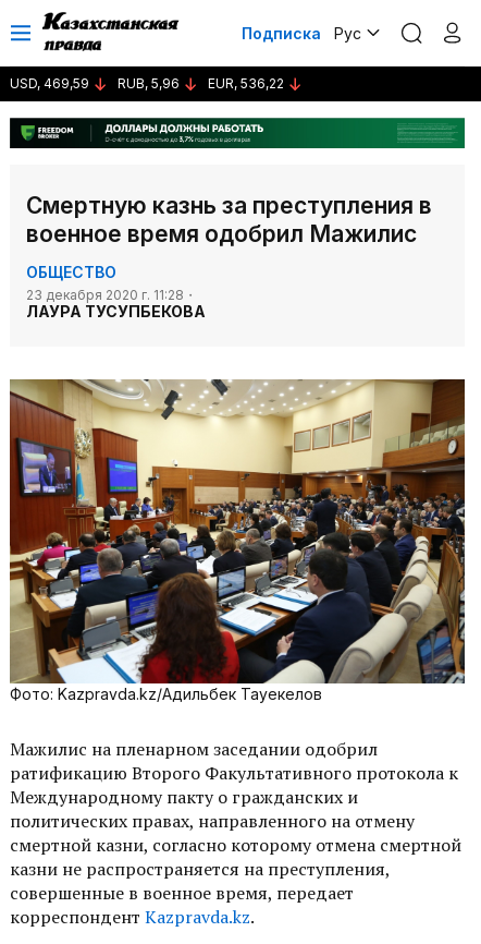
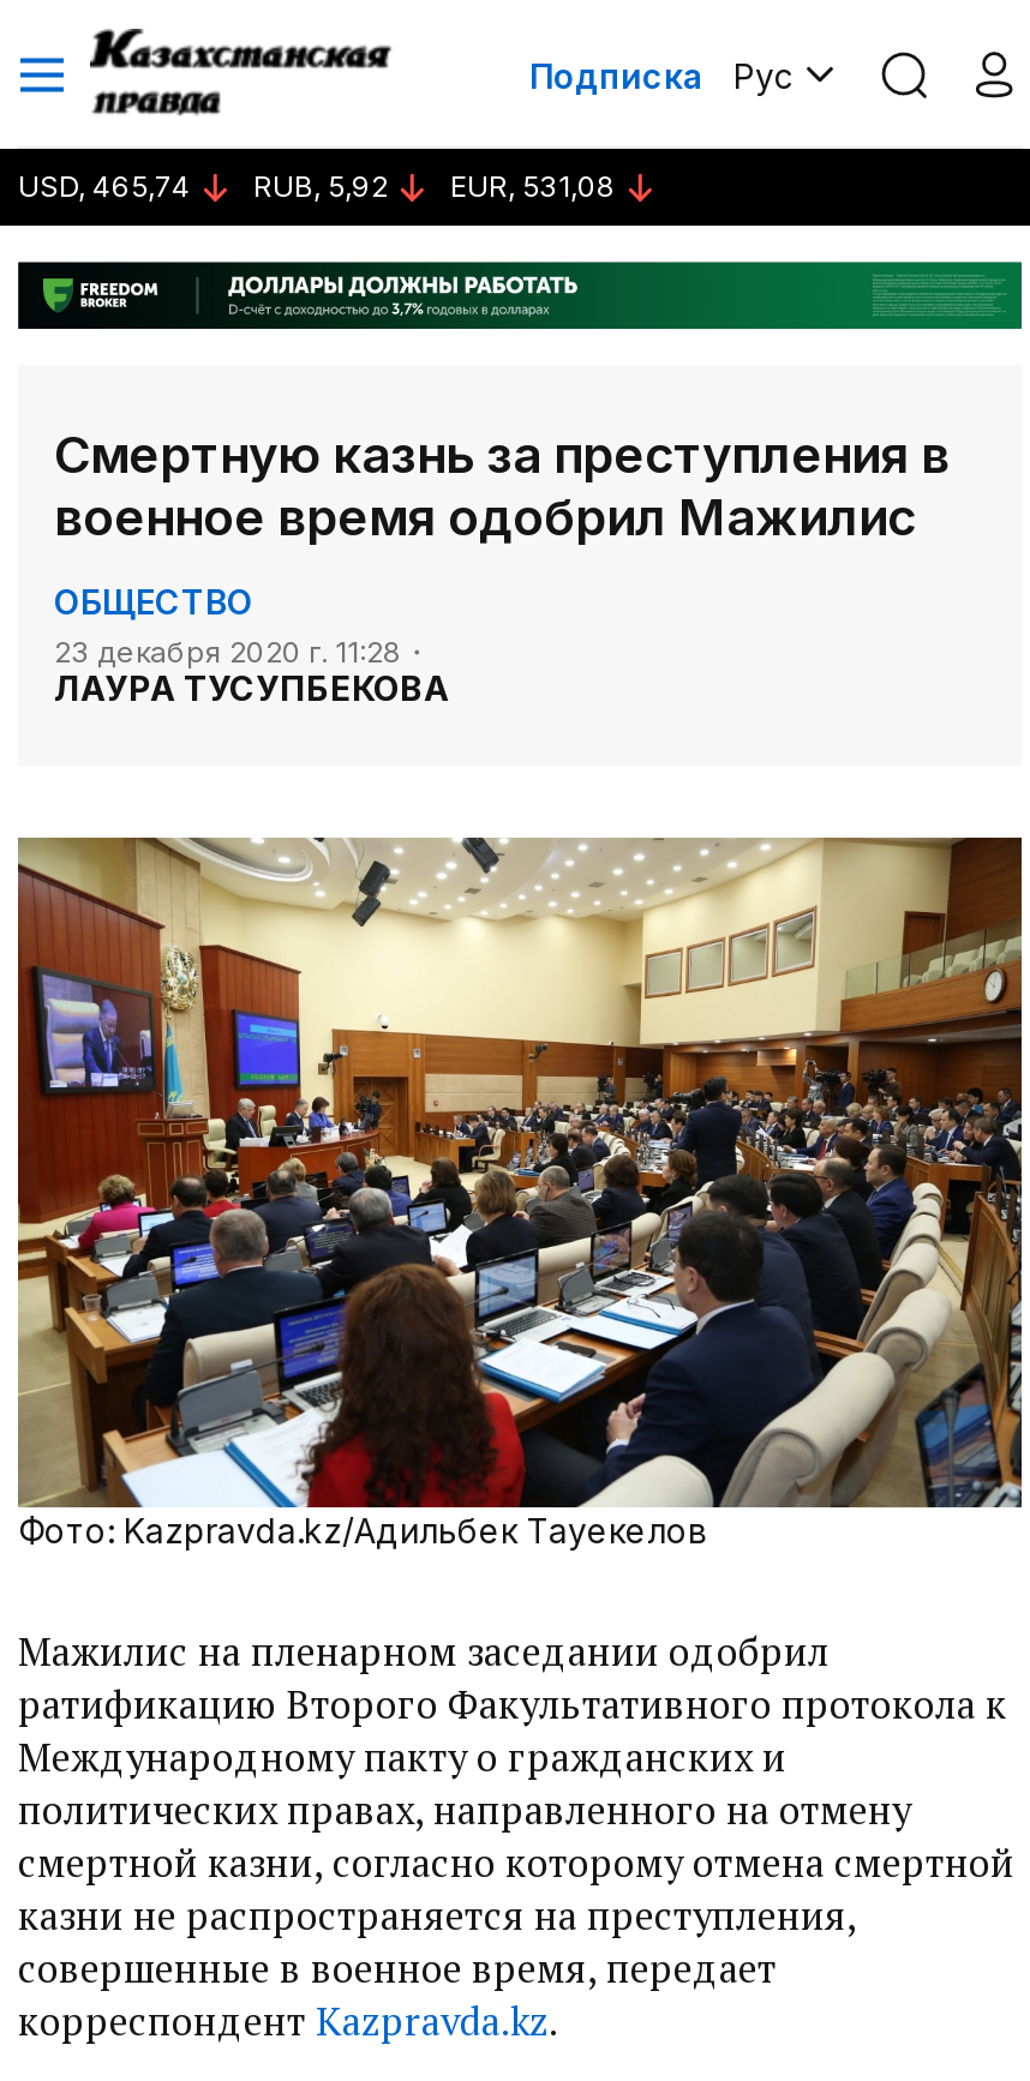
- USD, 469,59
+ USD, 465,74

- RUB, 5,96
+ RUB, 5,92

- EUR, 536,22
+ EUR, 531,08
